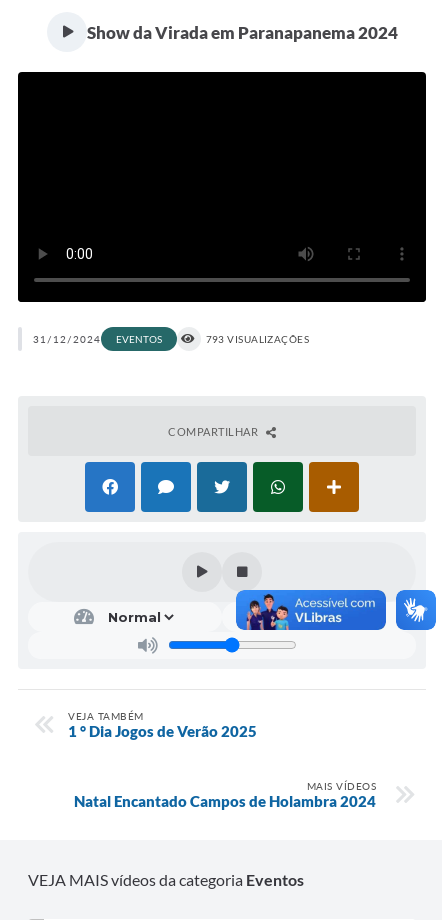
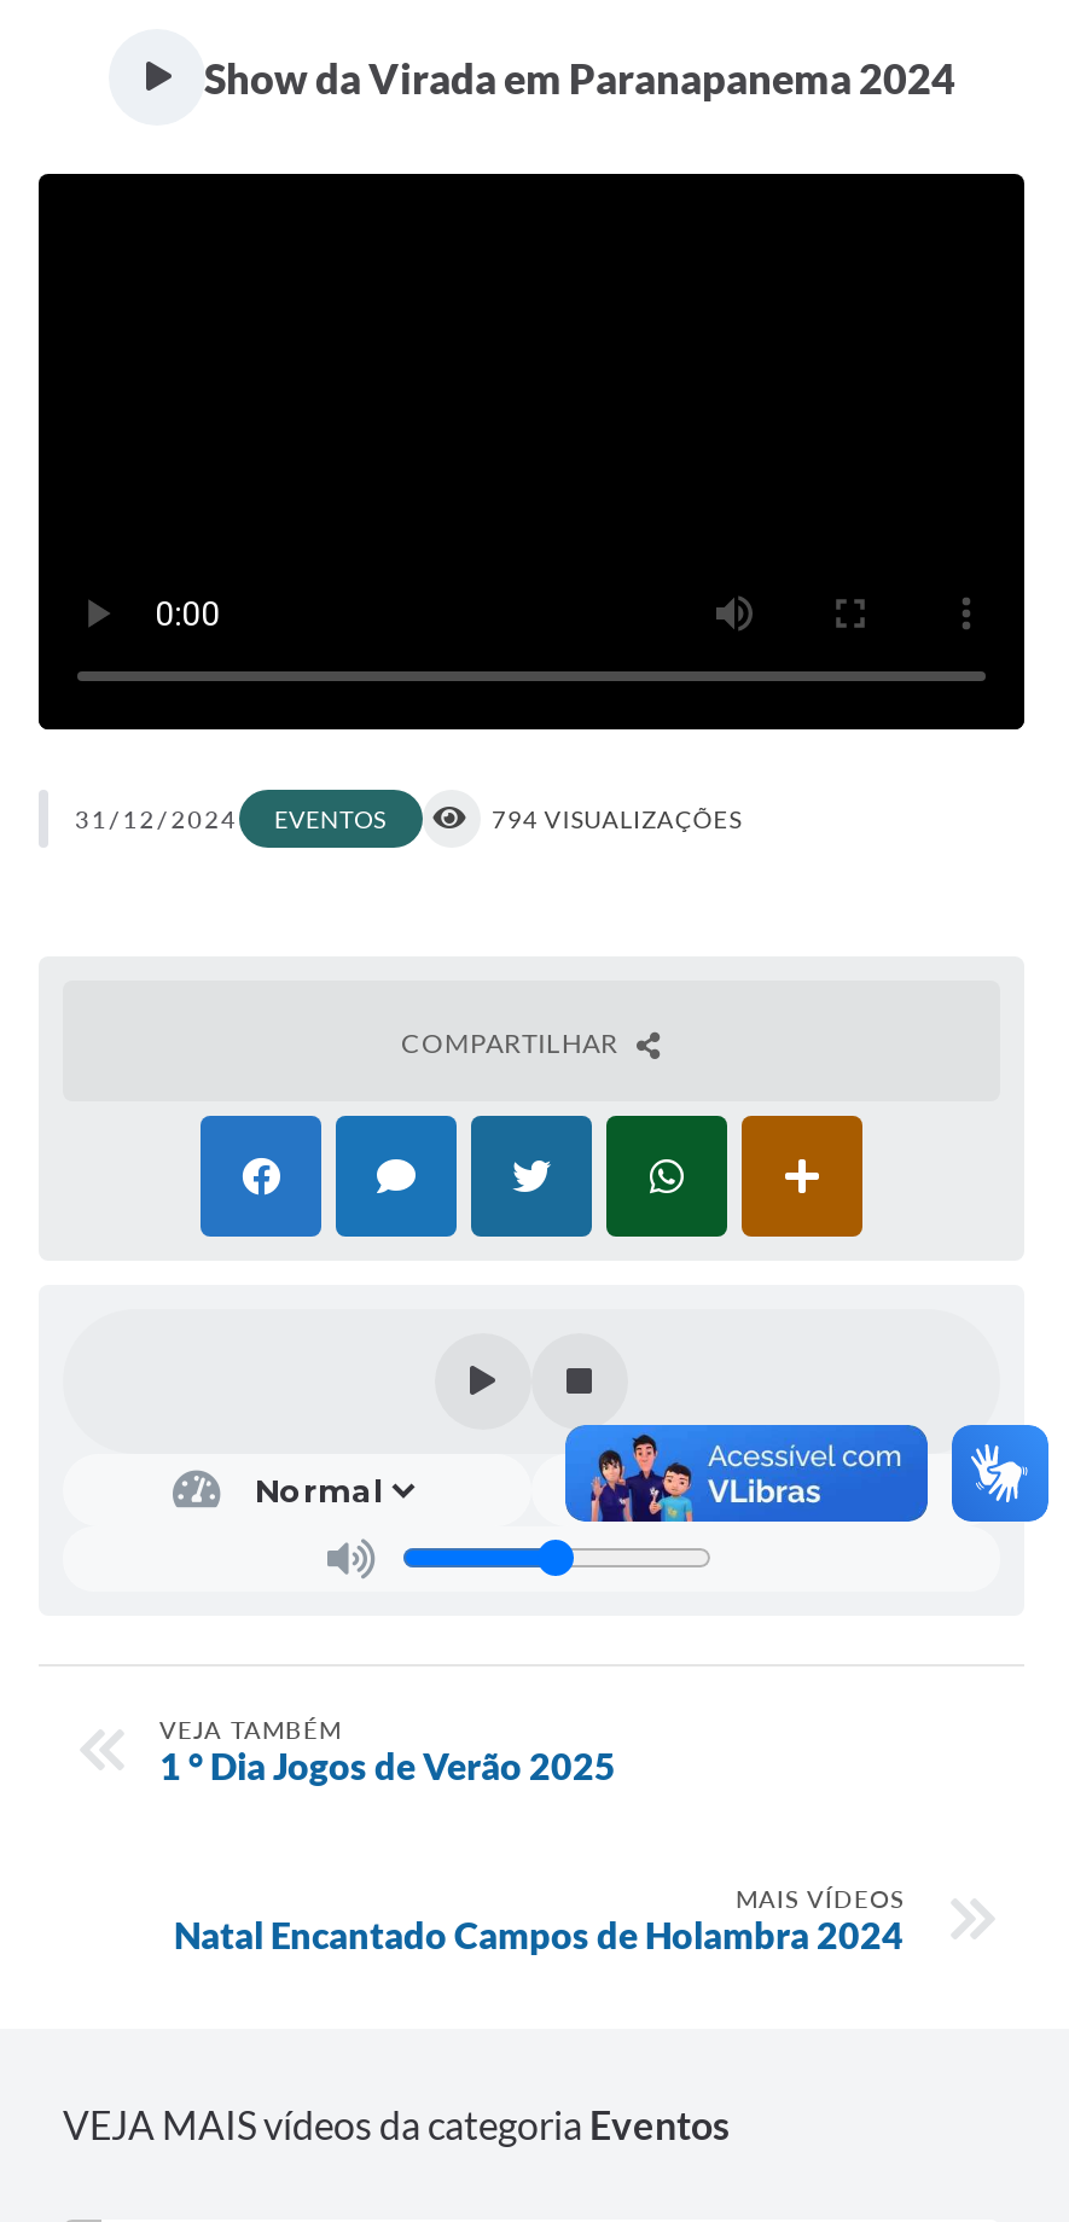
- 793 VISUALIZAÇÕES
+ 794 VISUALIZAÇÕES
